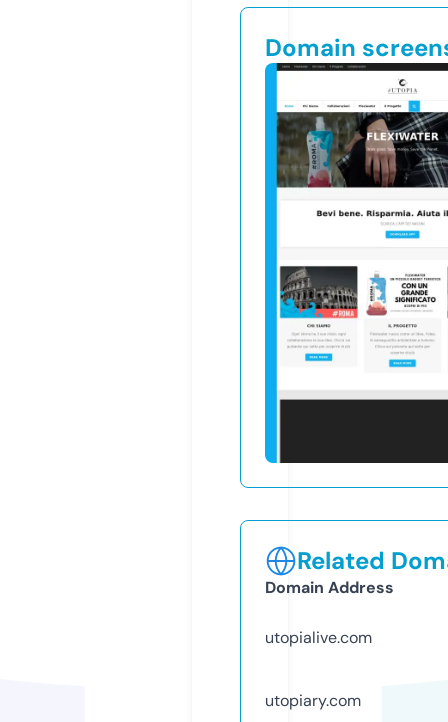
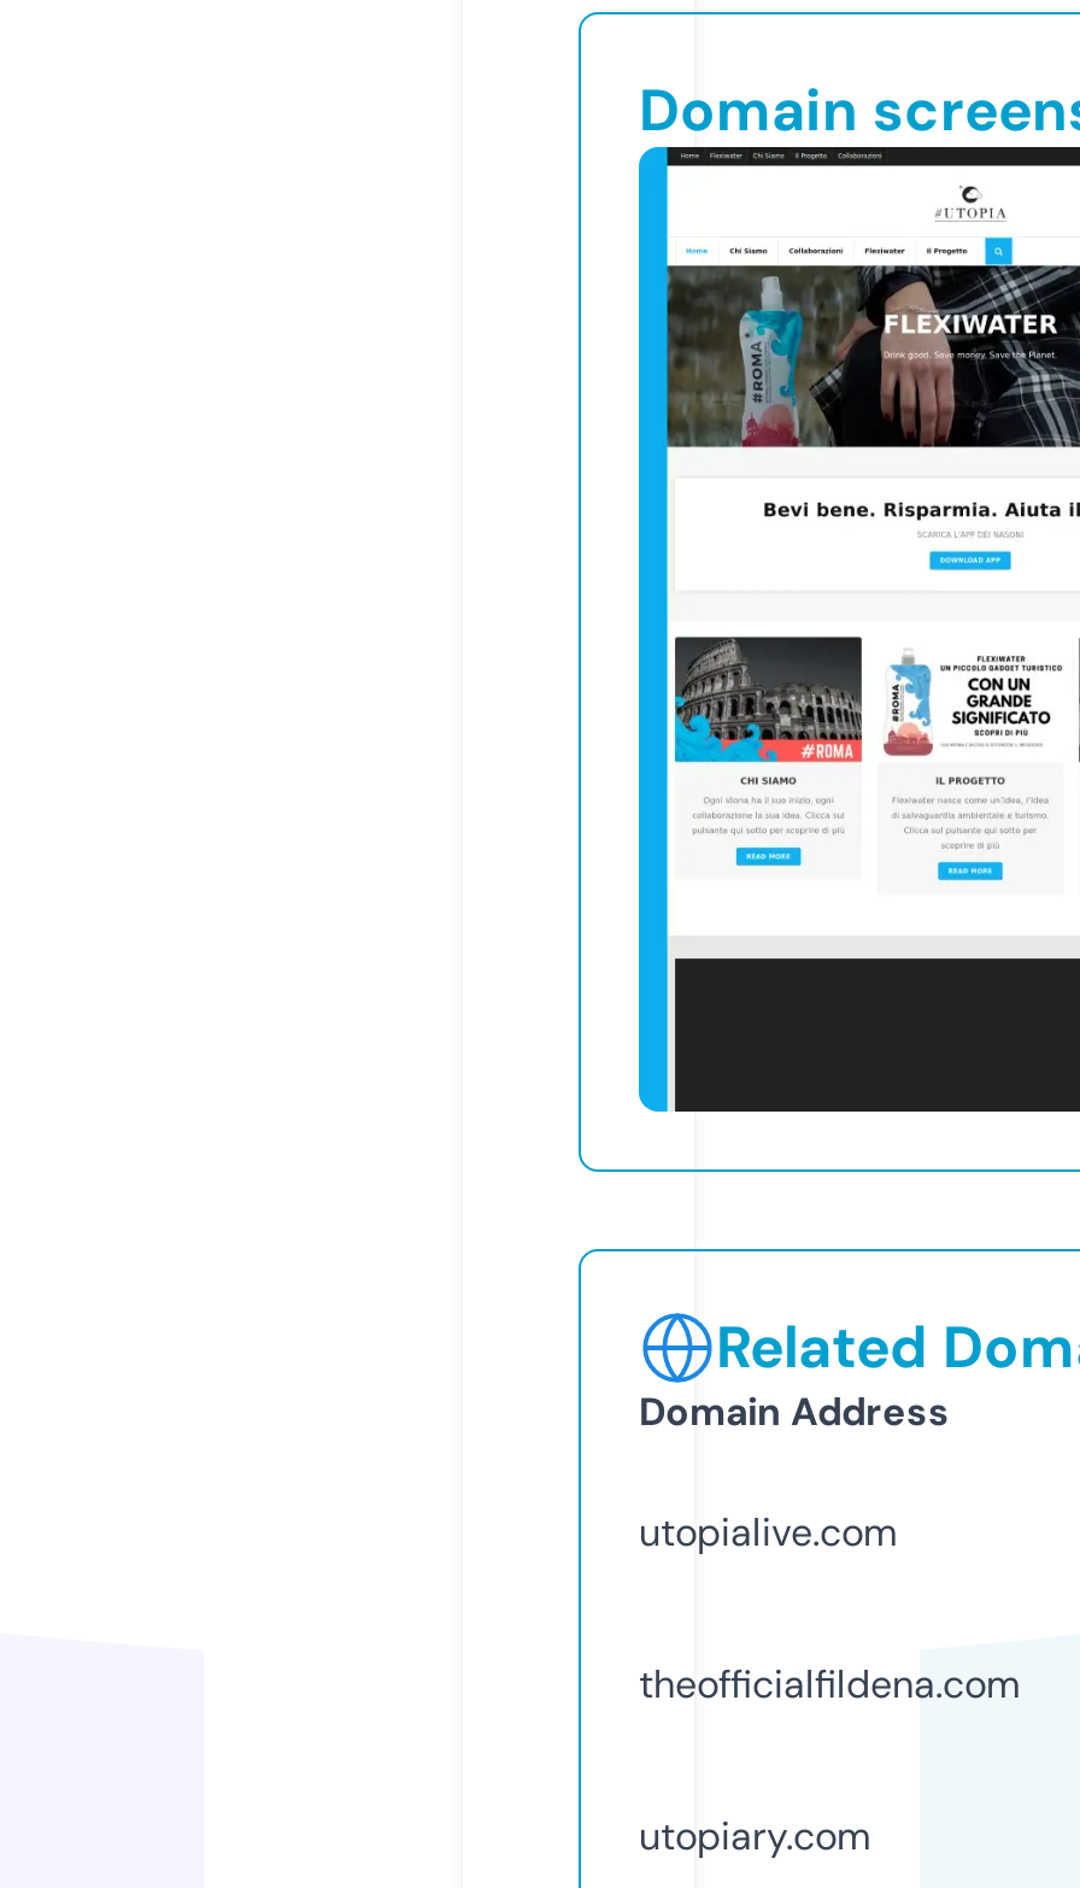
+ theofficialfildena.com
